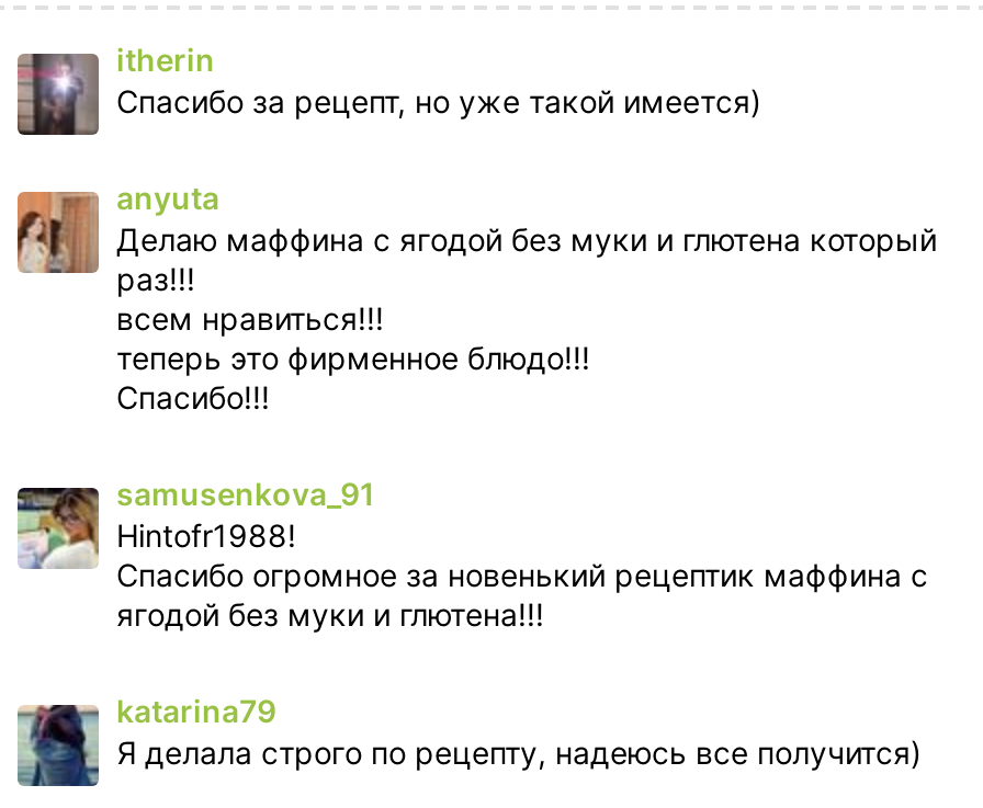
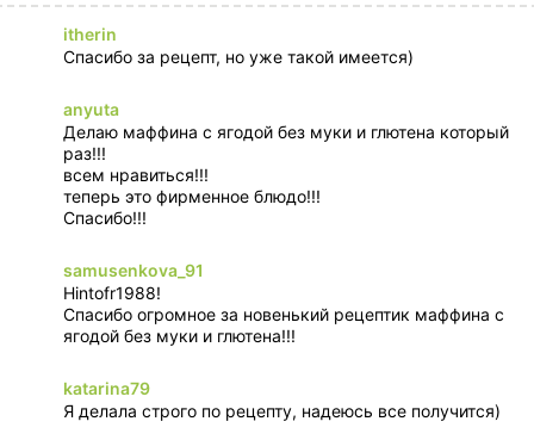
- [image]

- [image]

- [image]

- [image]
